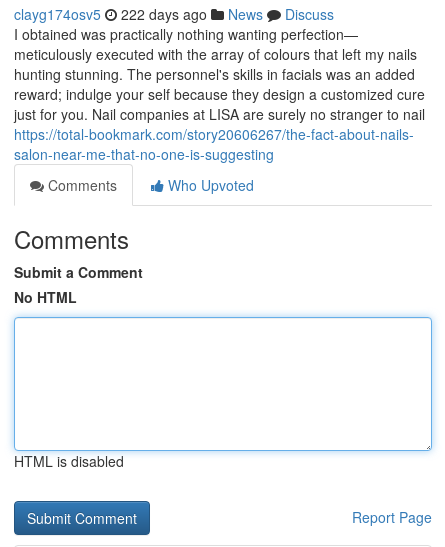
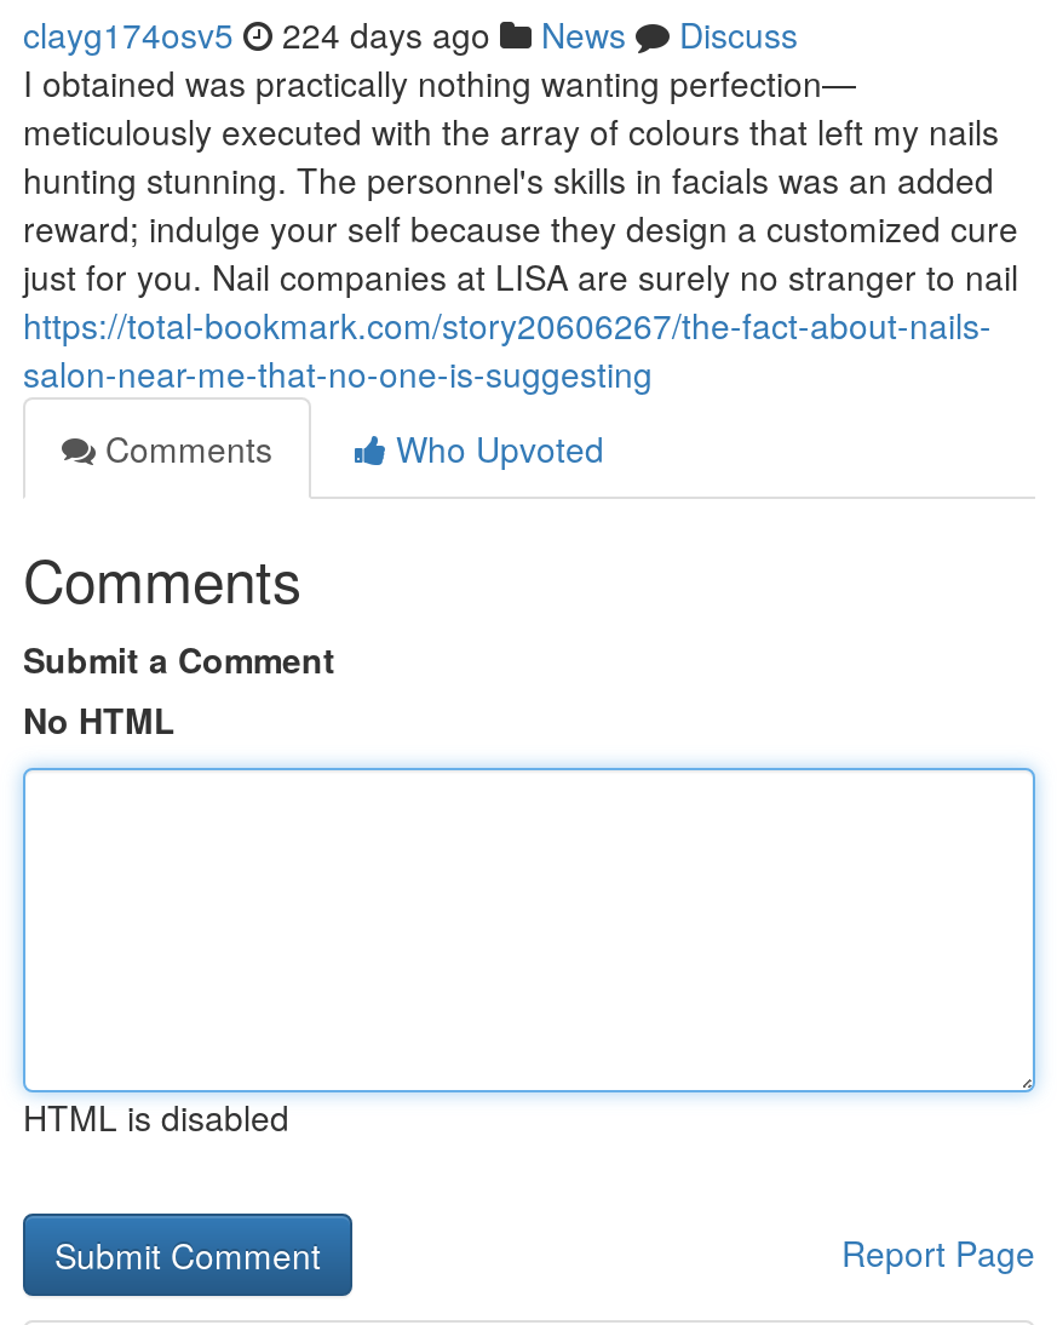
- clayg174osv5 222 days ago News Discuss
+ clayg174osv5 224 days ago News Discuss
